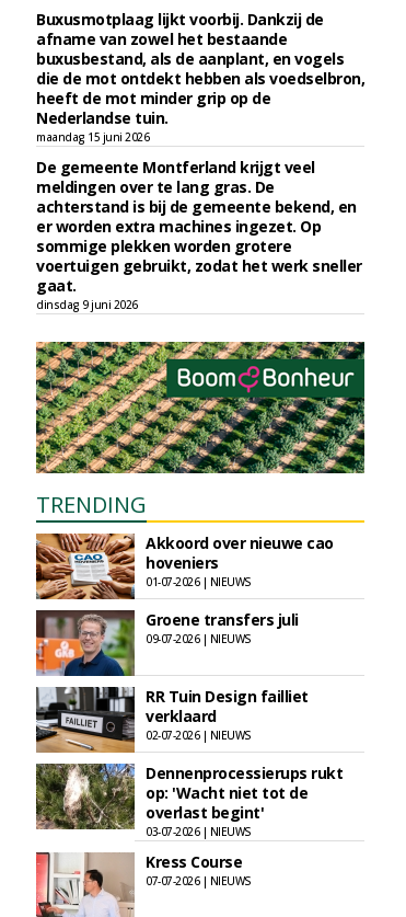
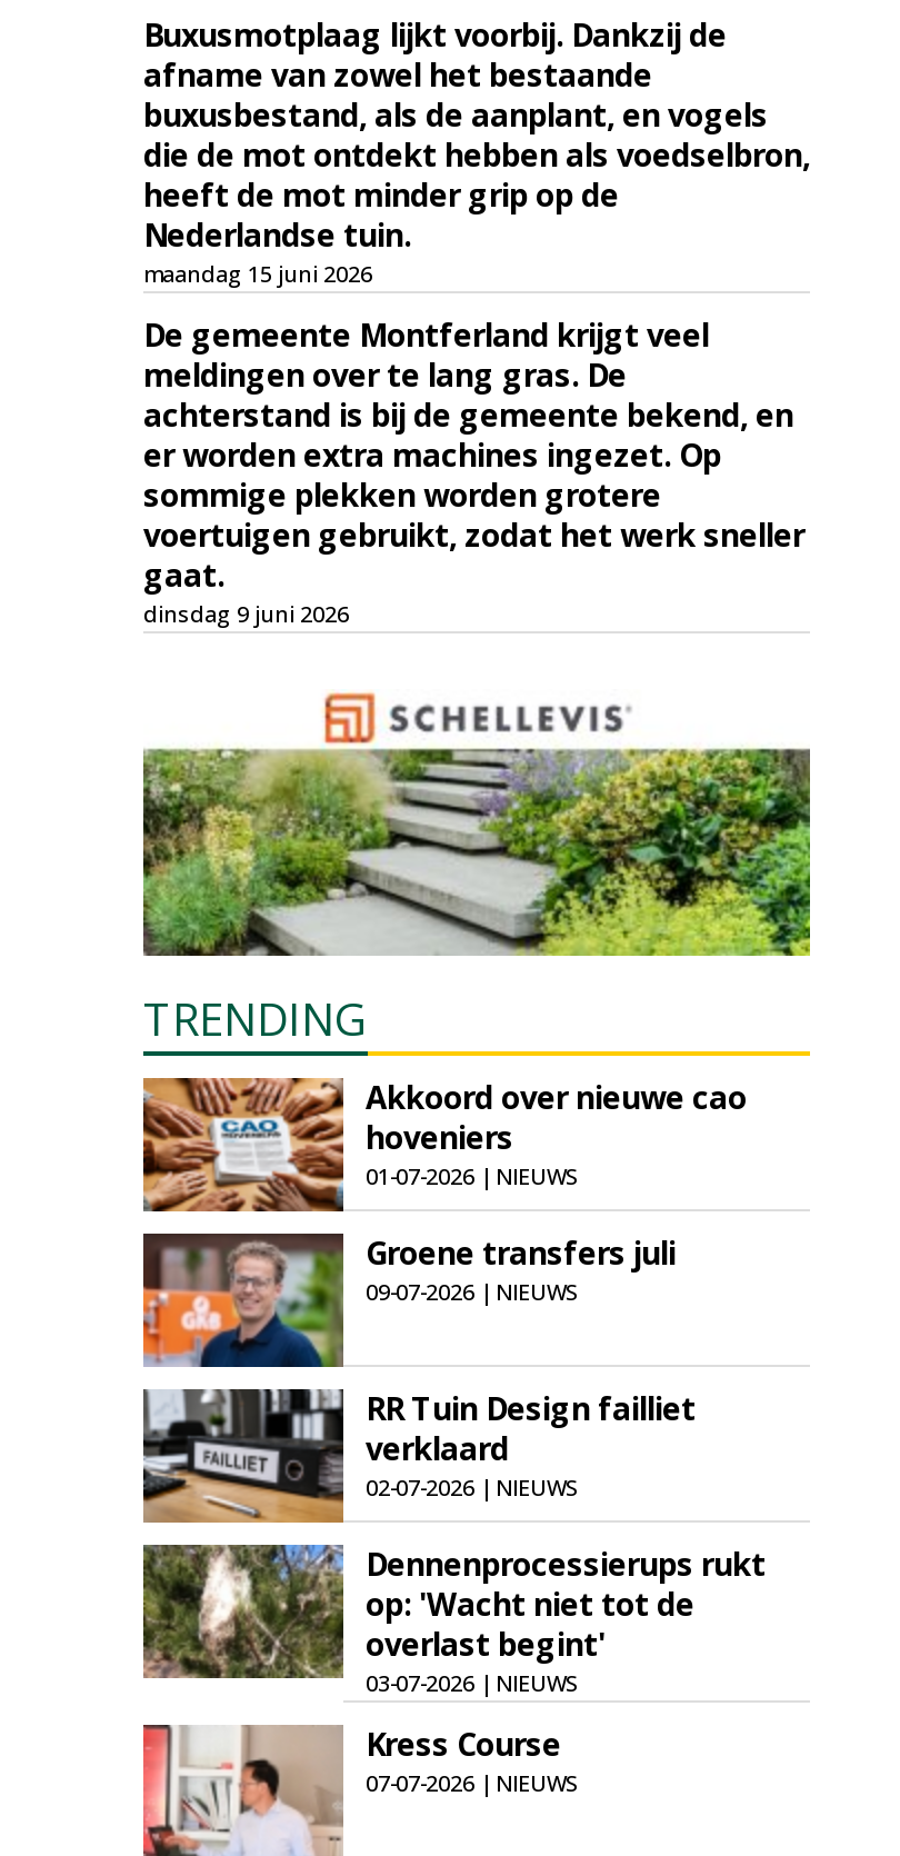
- [image]
+ [image]
